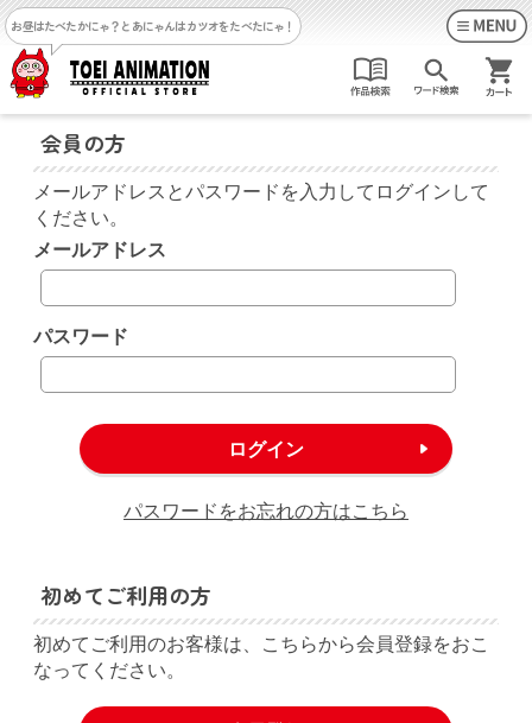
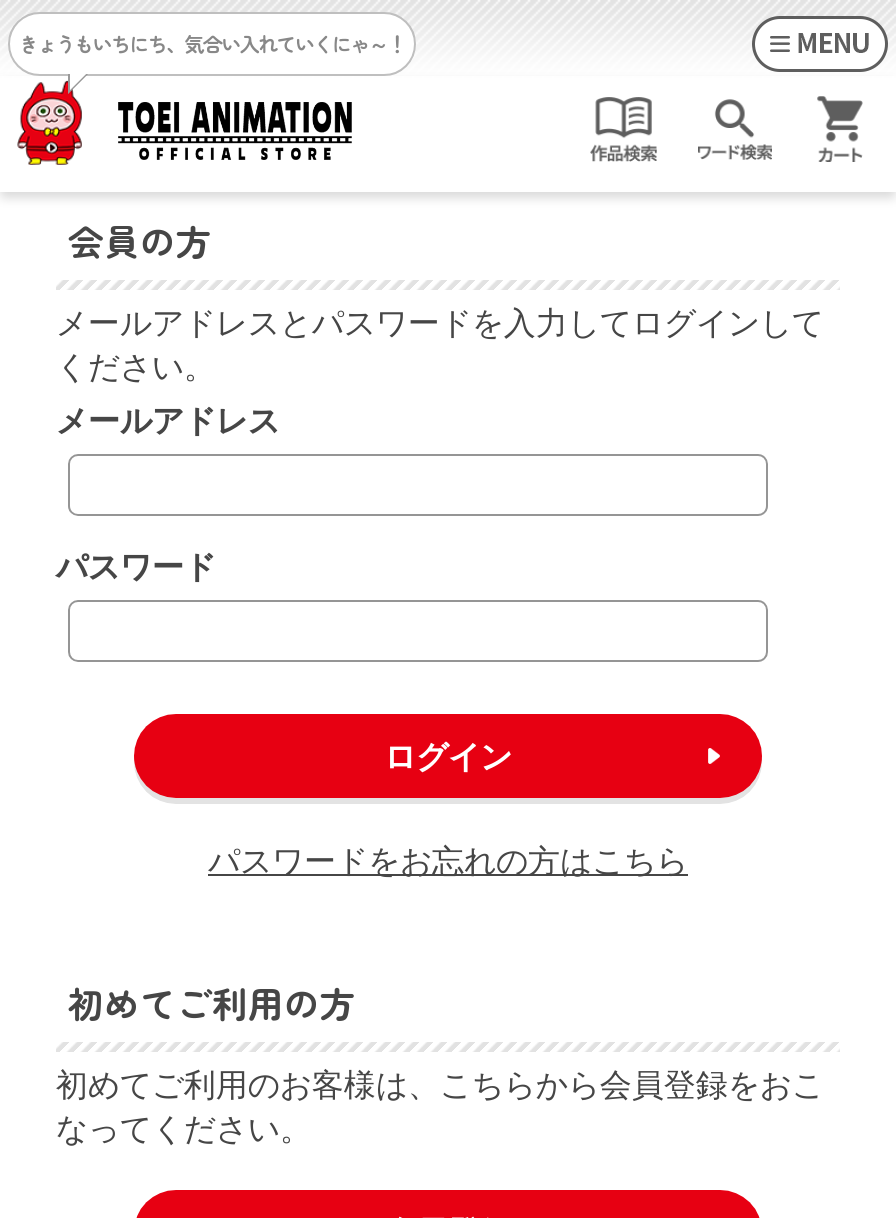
- お昼はたべたかにゃ？とあにゃんはカツオをたべたにゃ！
+ きょうもいちにち、気合い入れていくにゃ～！
